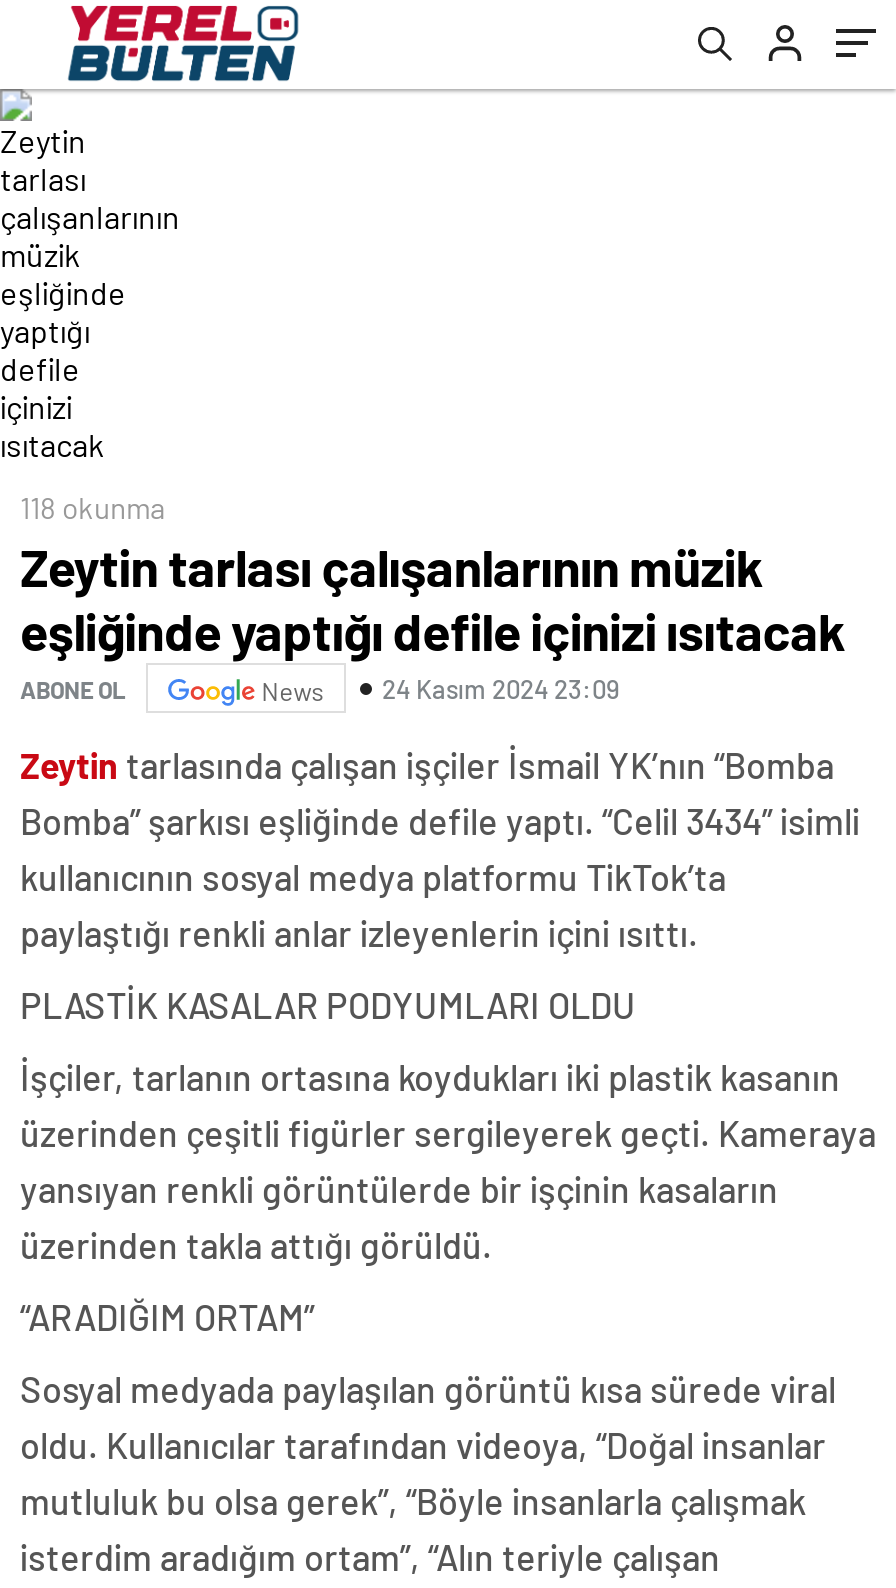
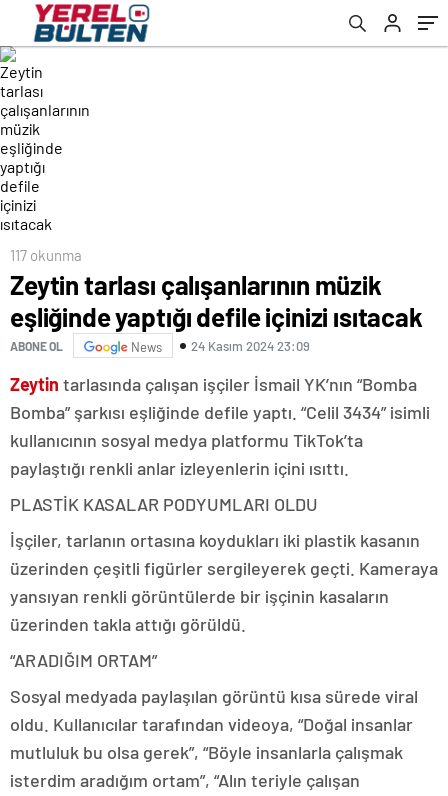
- 118 okunma
+ 117 okunma
